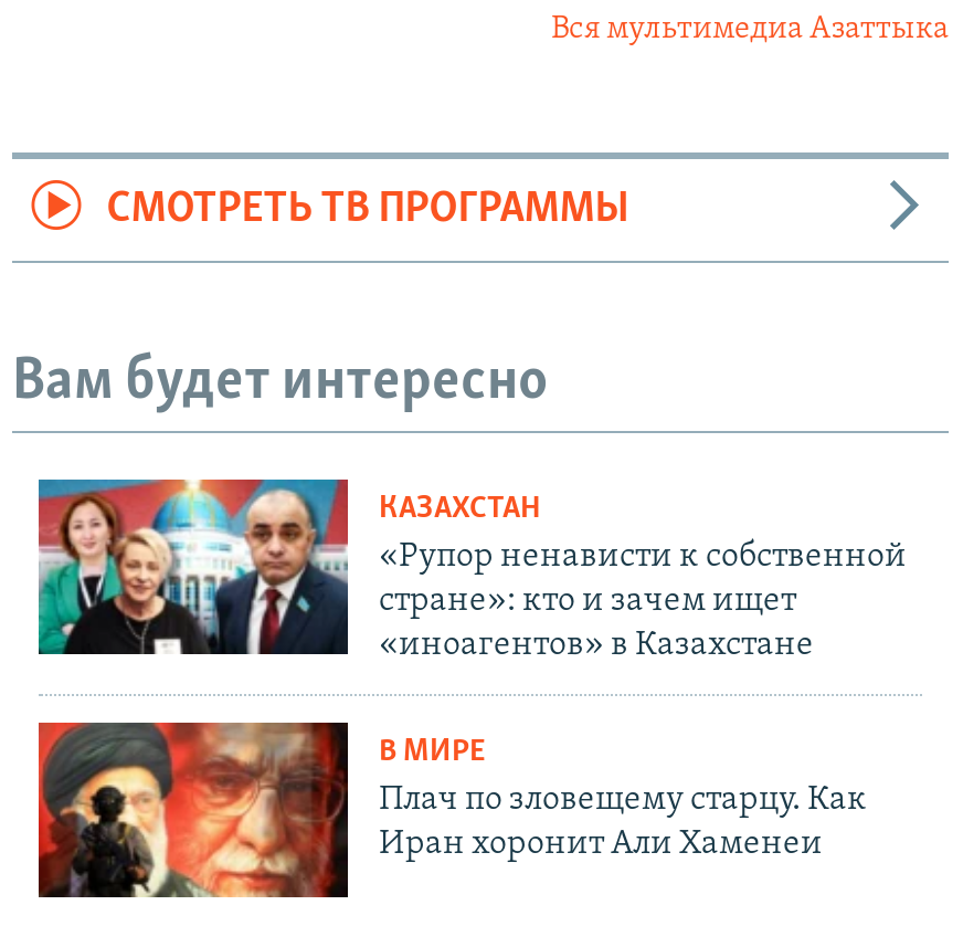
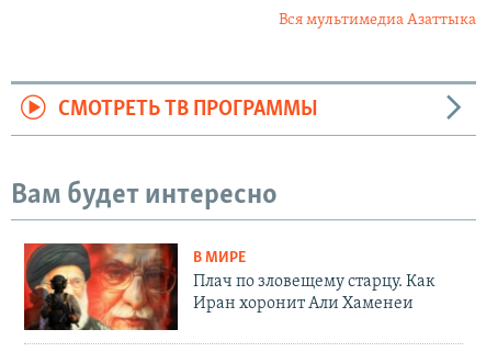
- [image]
- КАЗАХСТАН
- «Рупор ненависти к собственной
- стране»: кто и зачем ищет
- «иноагентов» в Казахстане
